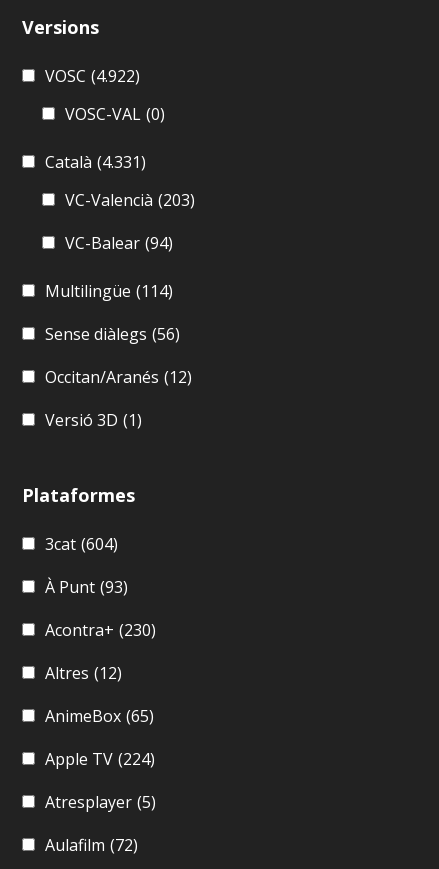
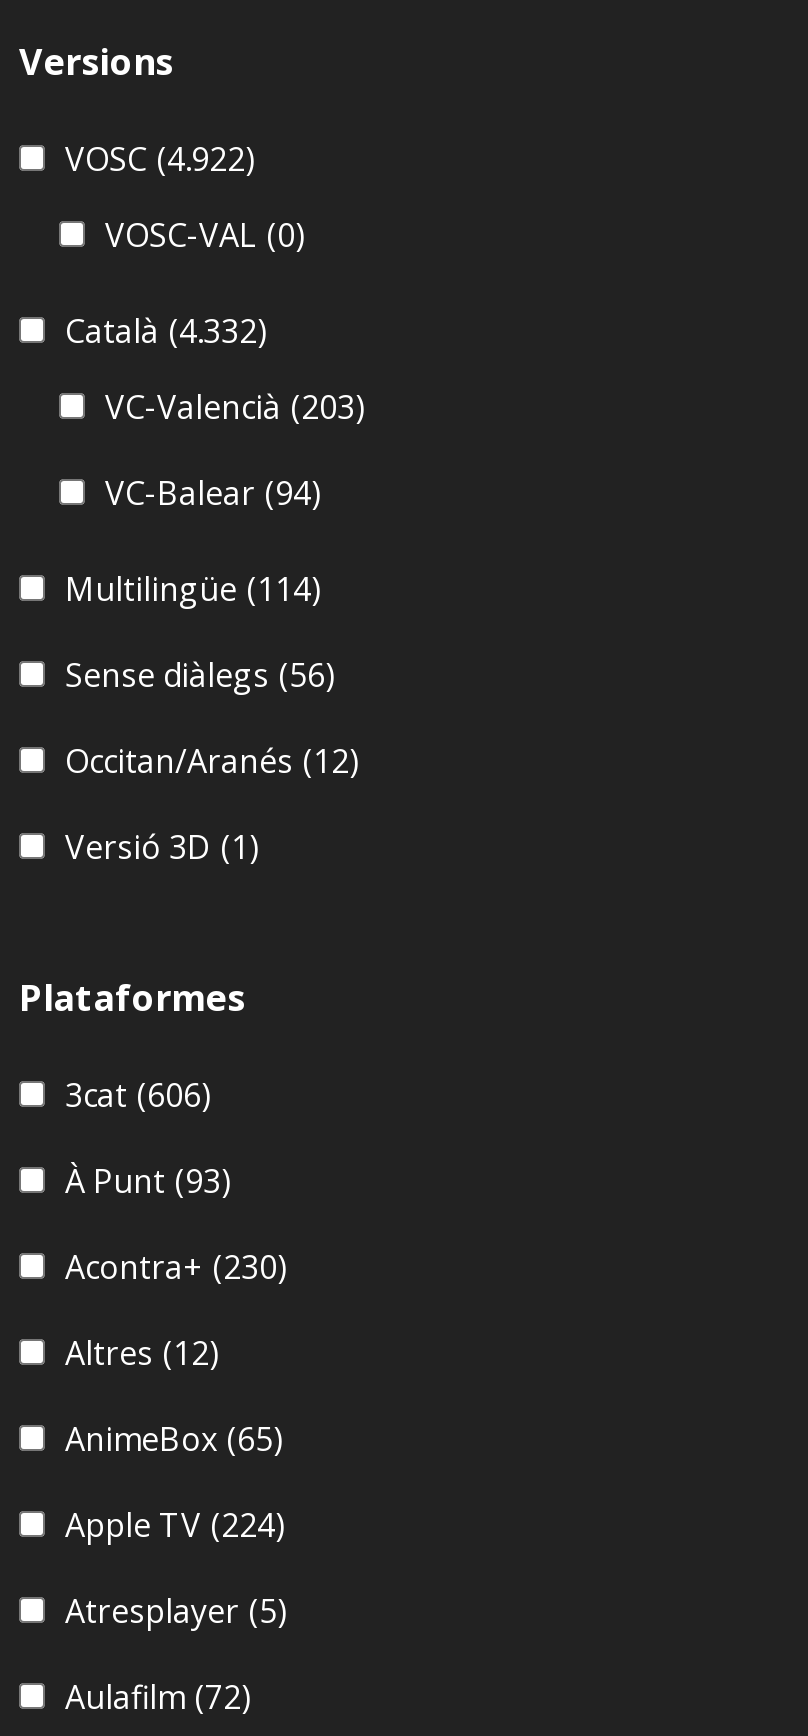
- Català (4.331)
+ Català (4.332)

- 3cat (604)
+ 3cat (606)
